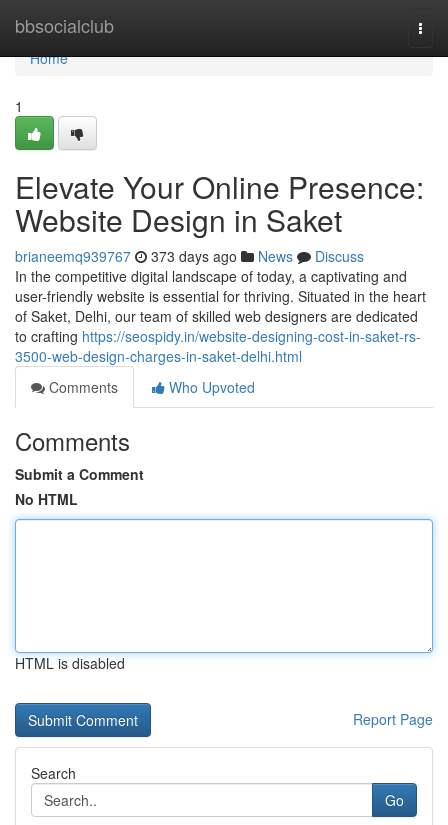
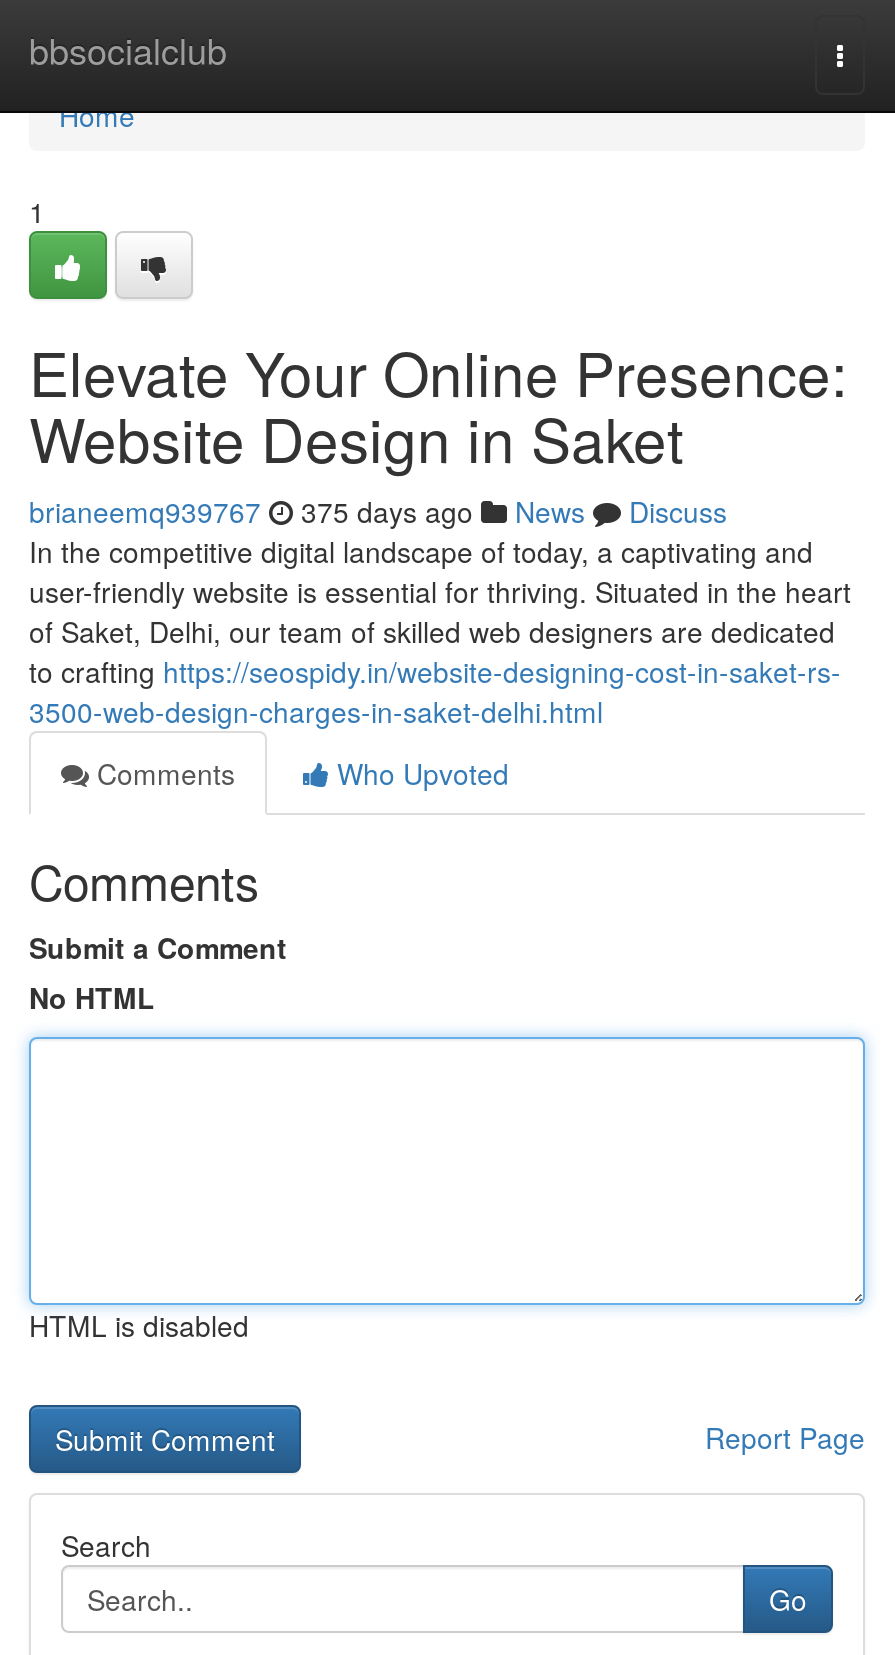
- brianeemq939767 373 days ago News Discuss
+ brianeemq939767 375 days ago News Discuss
